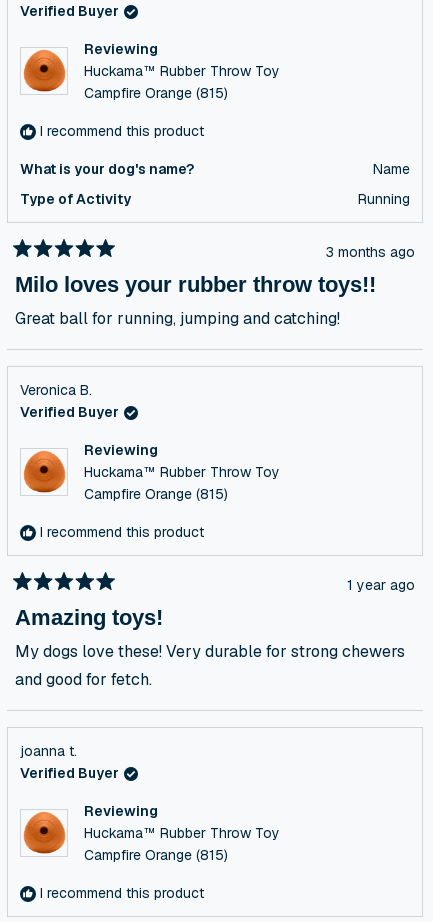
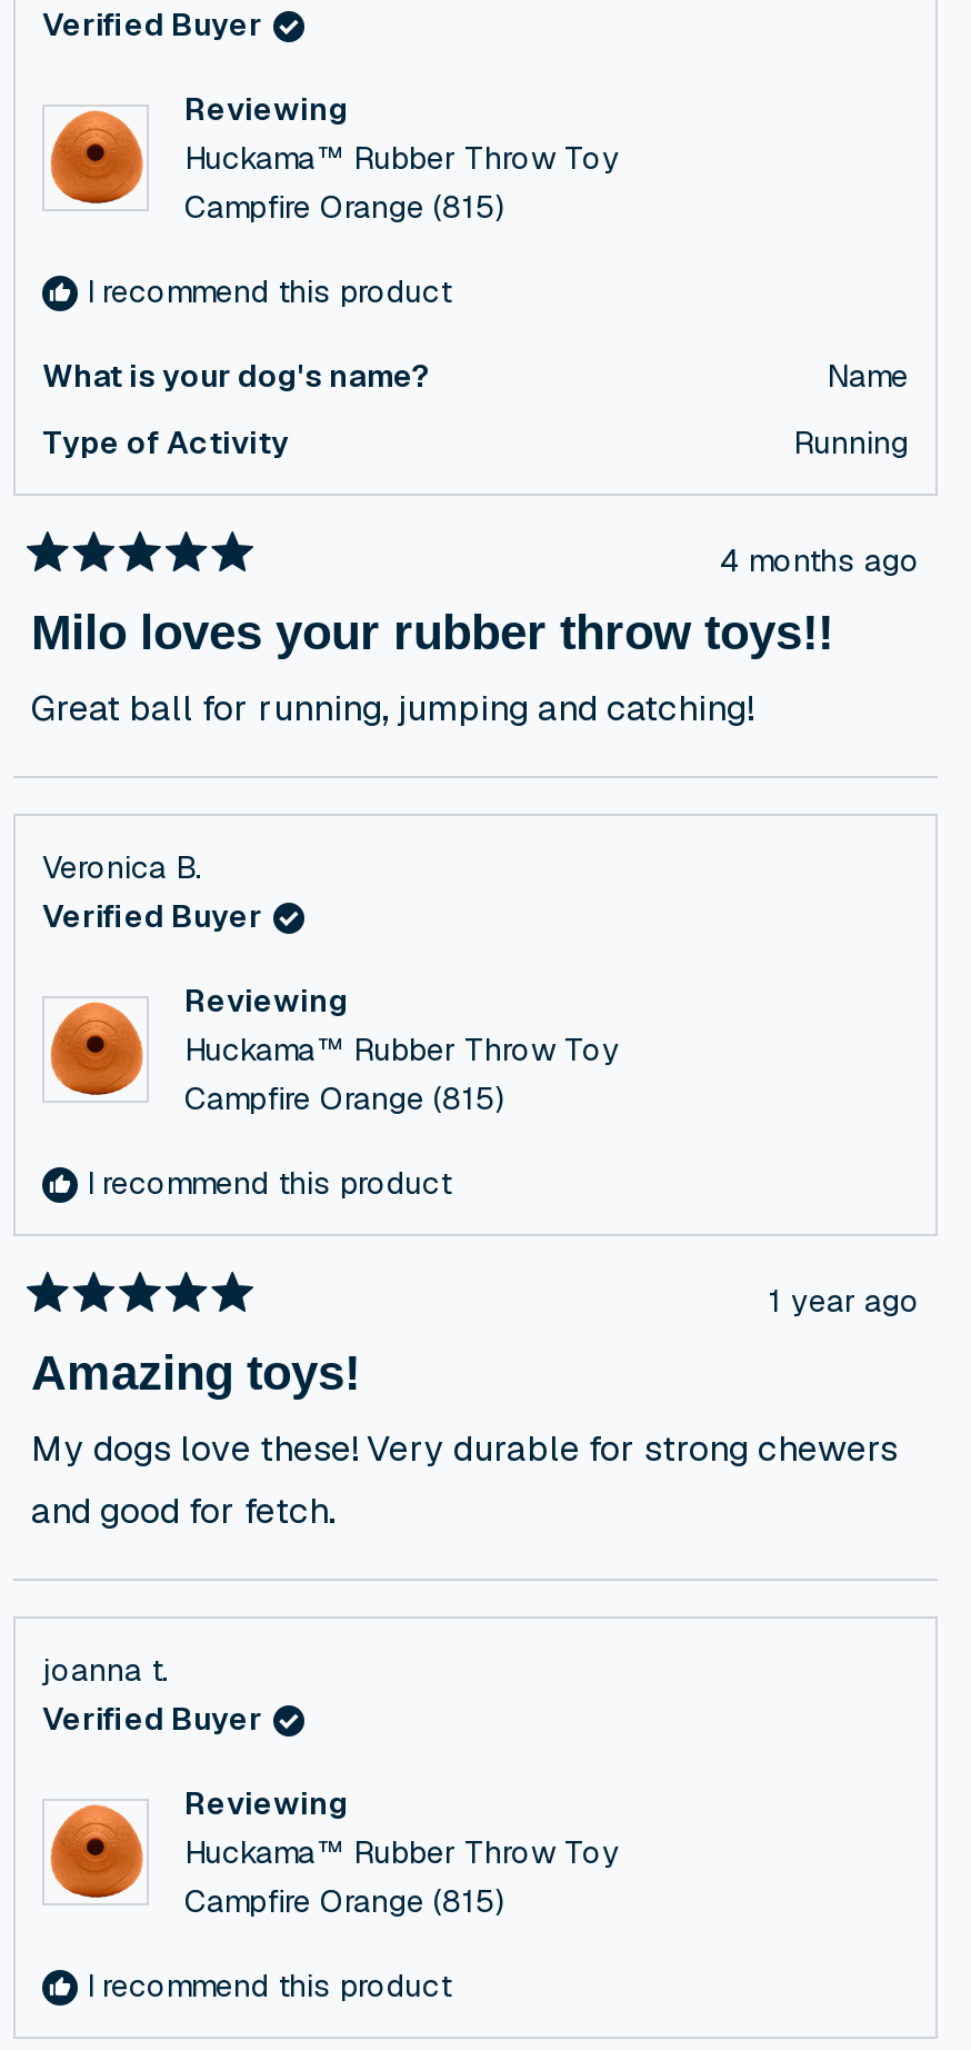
- 3 months ago
+ 4 months ago
